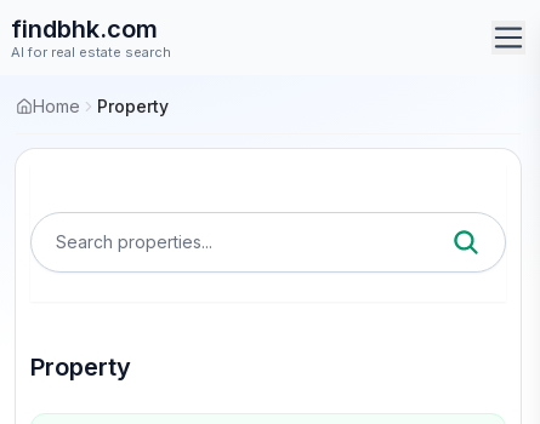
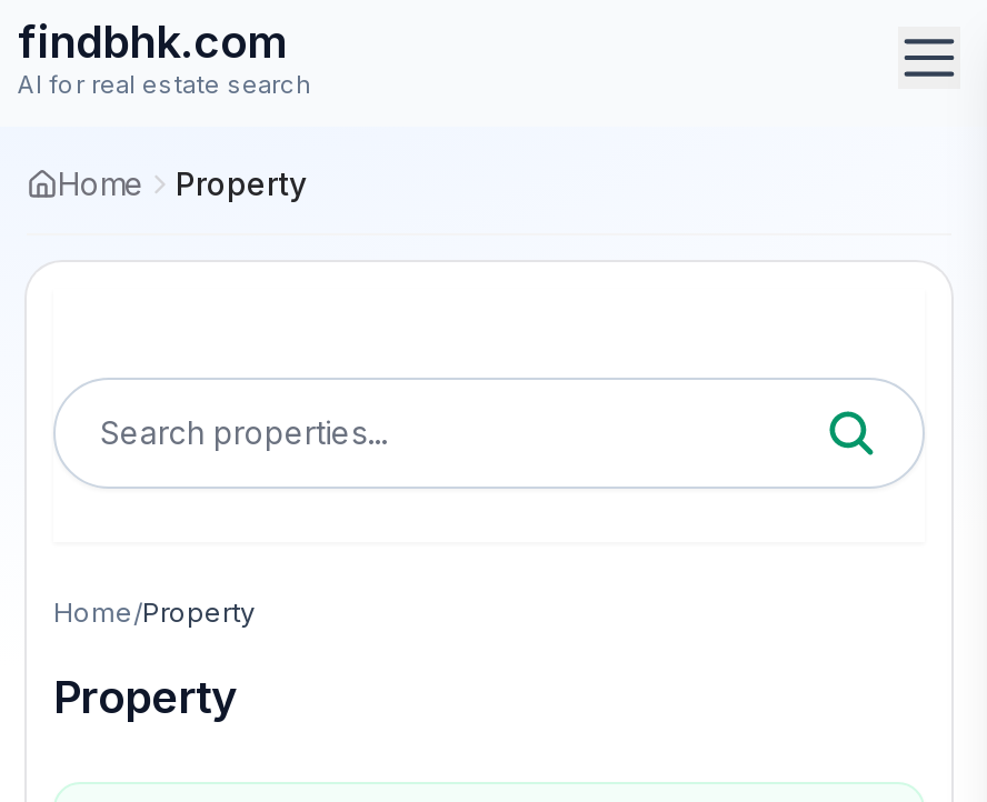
+ Home/Property
